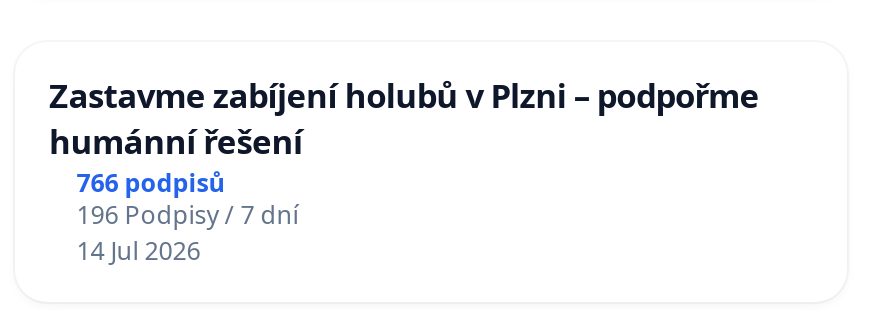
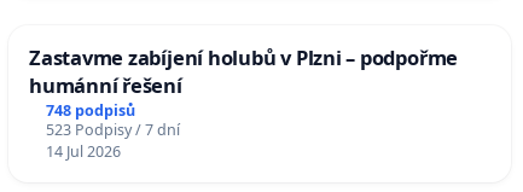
- 766 podpisů
+ 748 podpisů

- 196 Podpisy / 7 dní
+ 523 Podpisy / 7 dní
